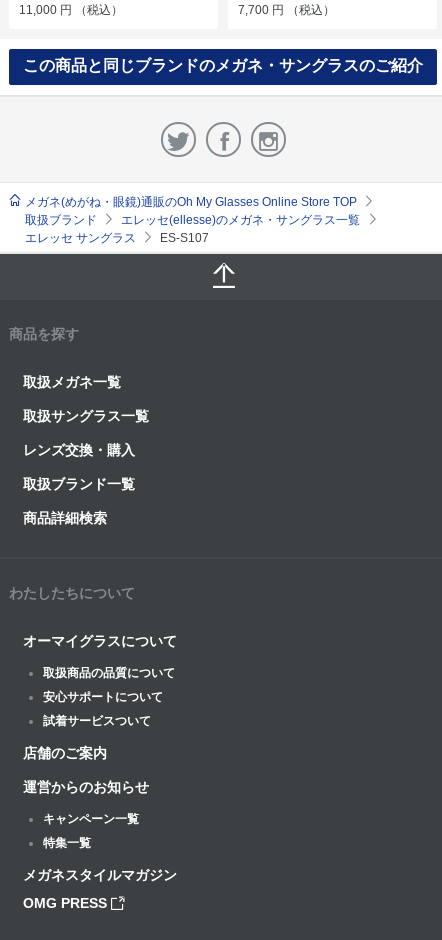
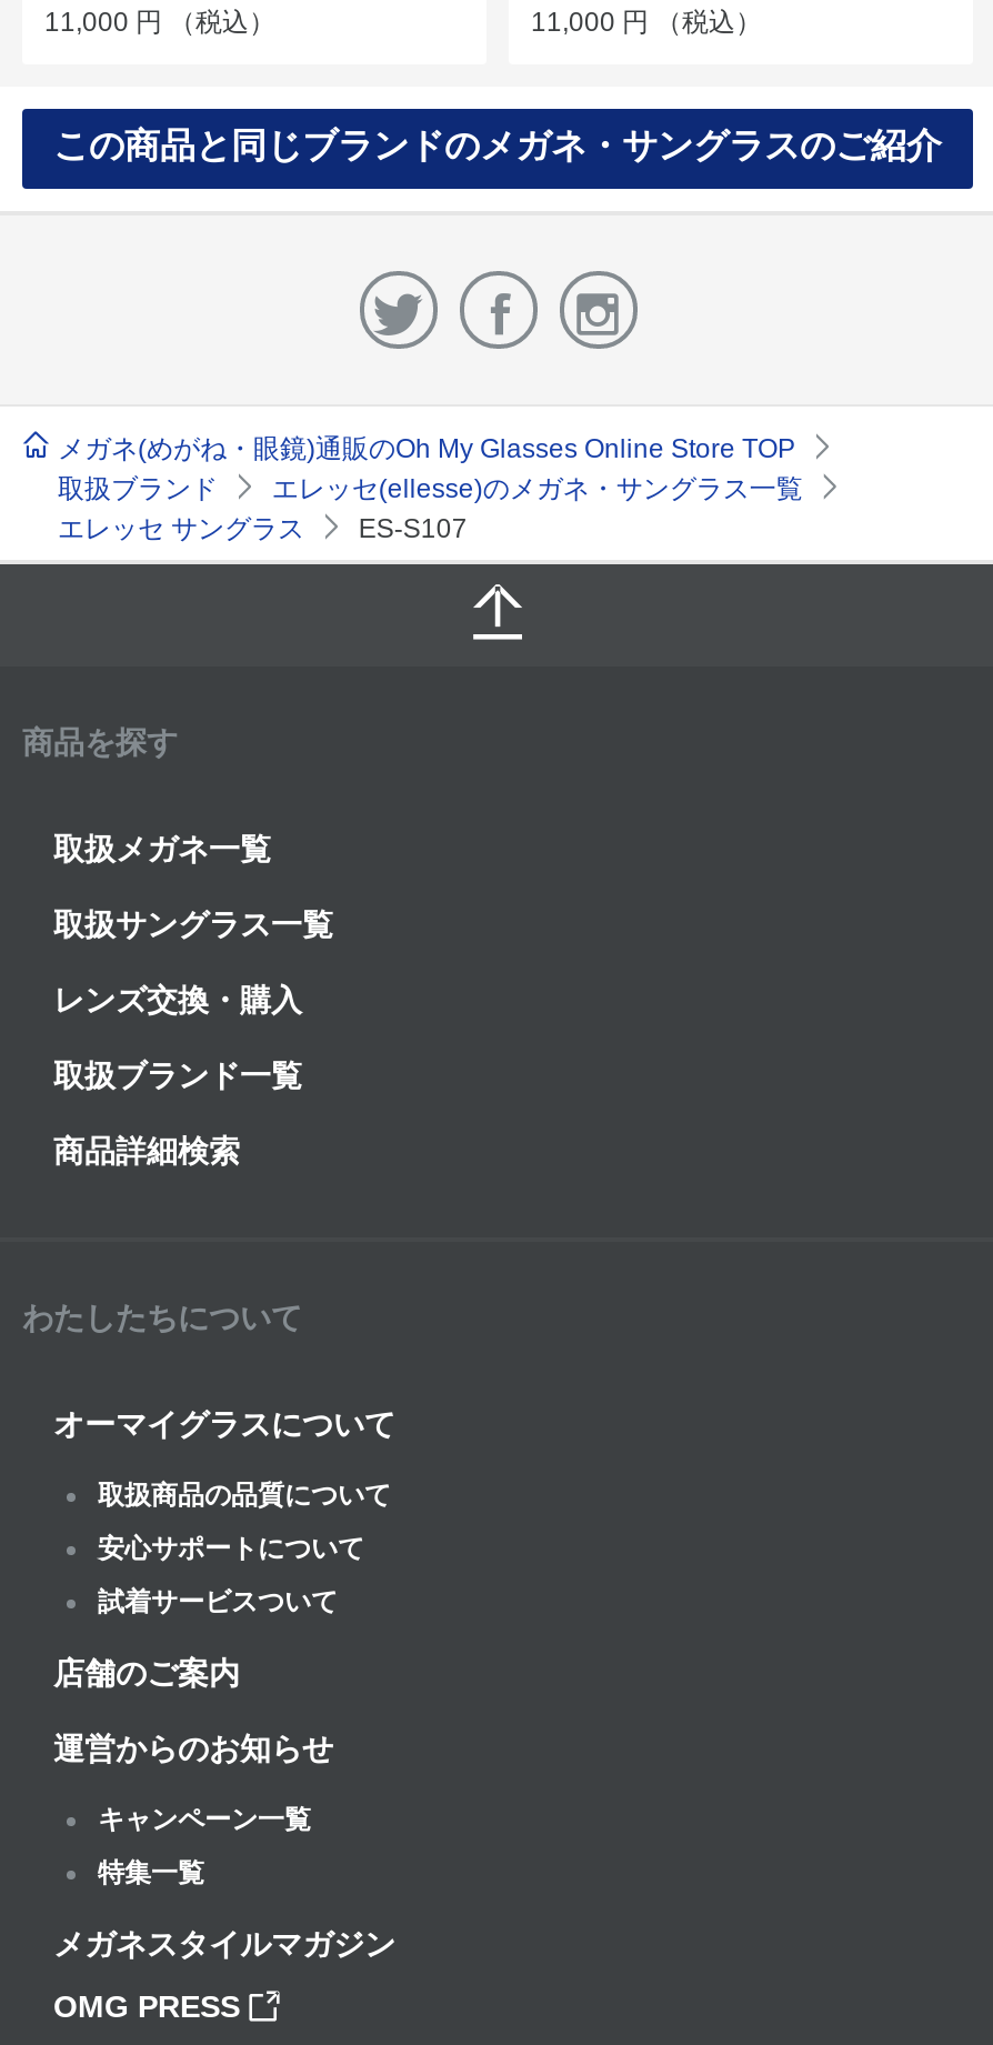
- 7,700円 （税込）
+ 11,000円 （税込）
